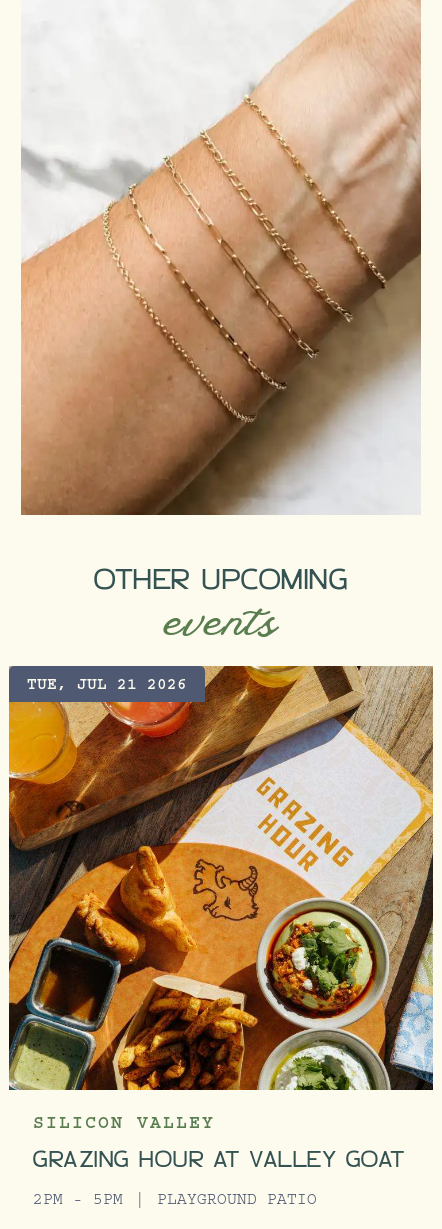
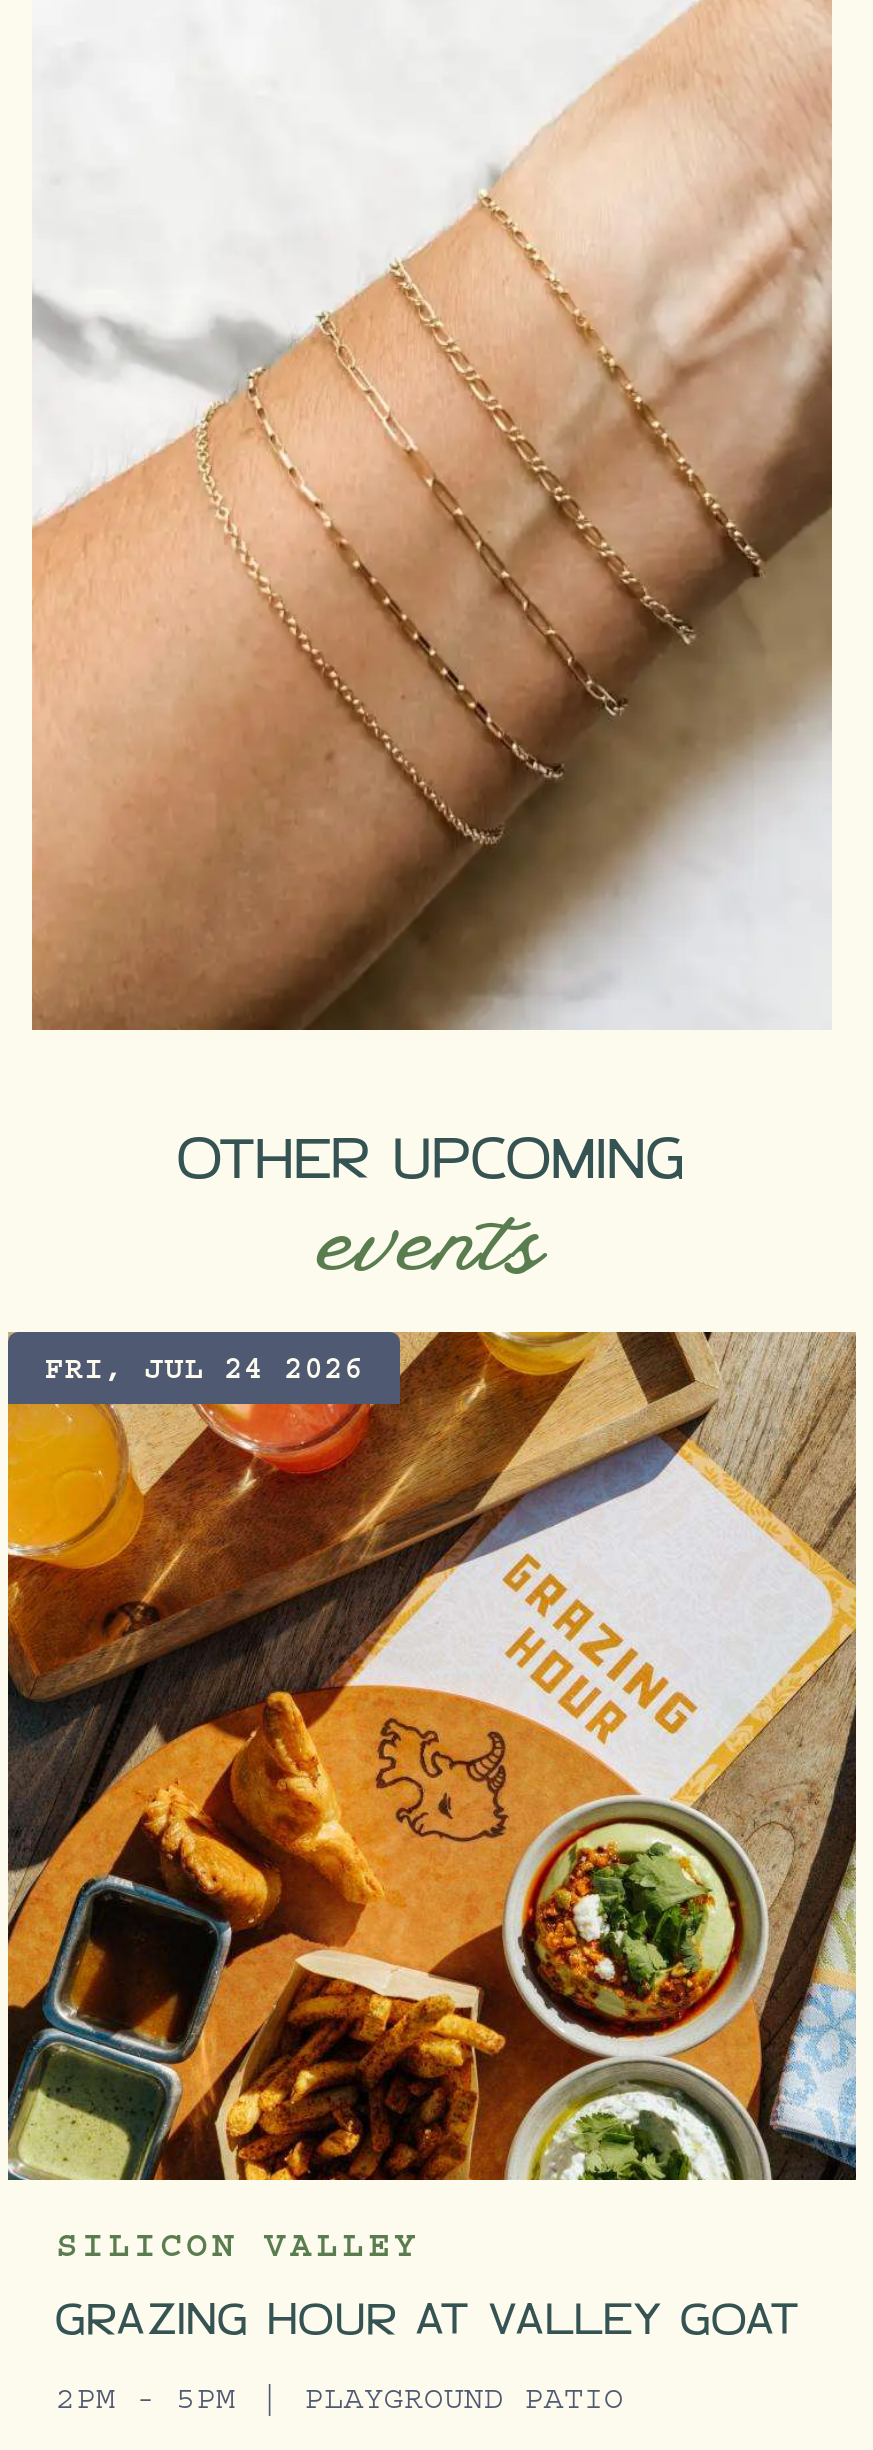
- TUE, JUL 21 2026
+ FRI, JUL 24 2026
